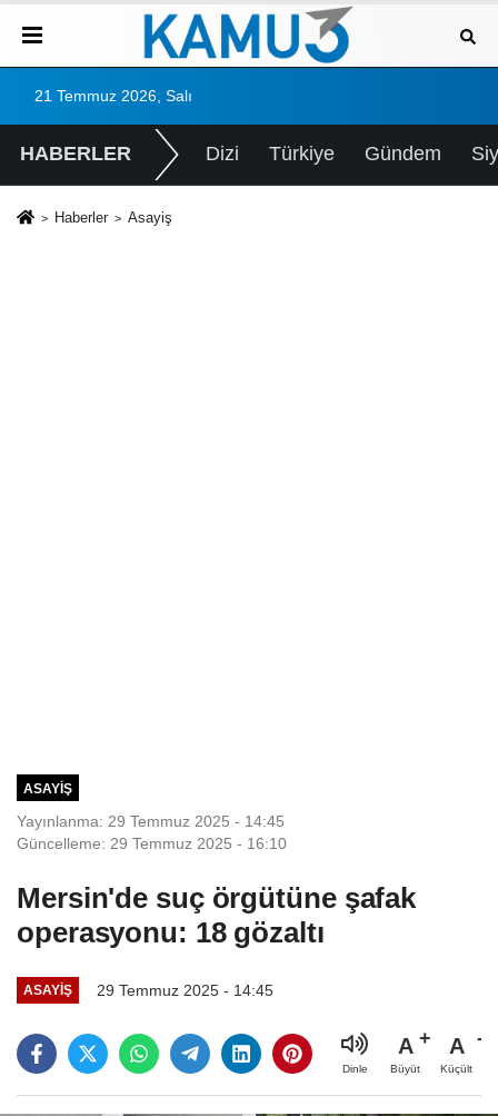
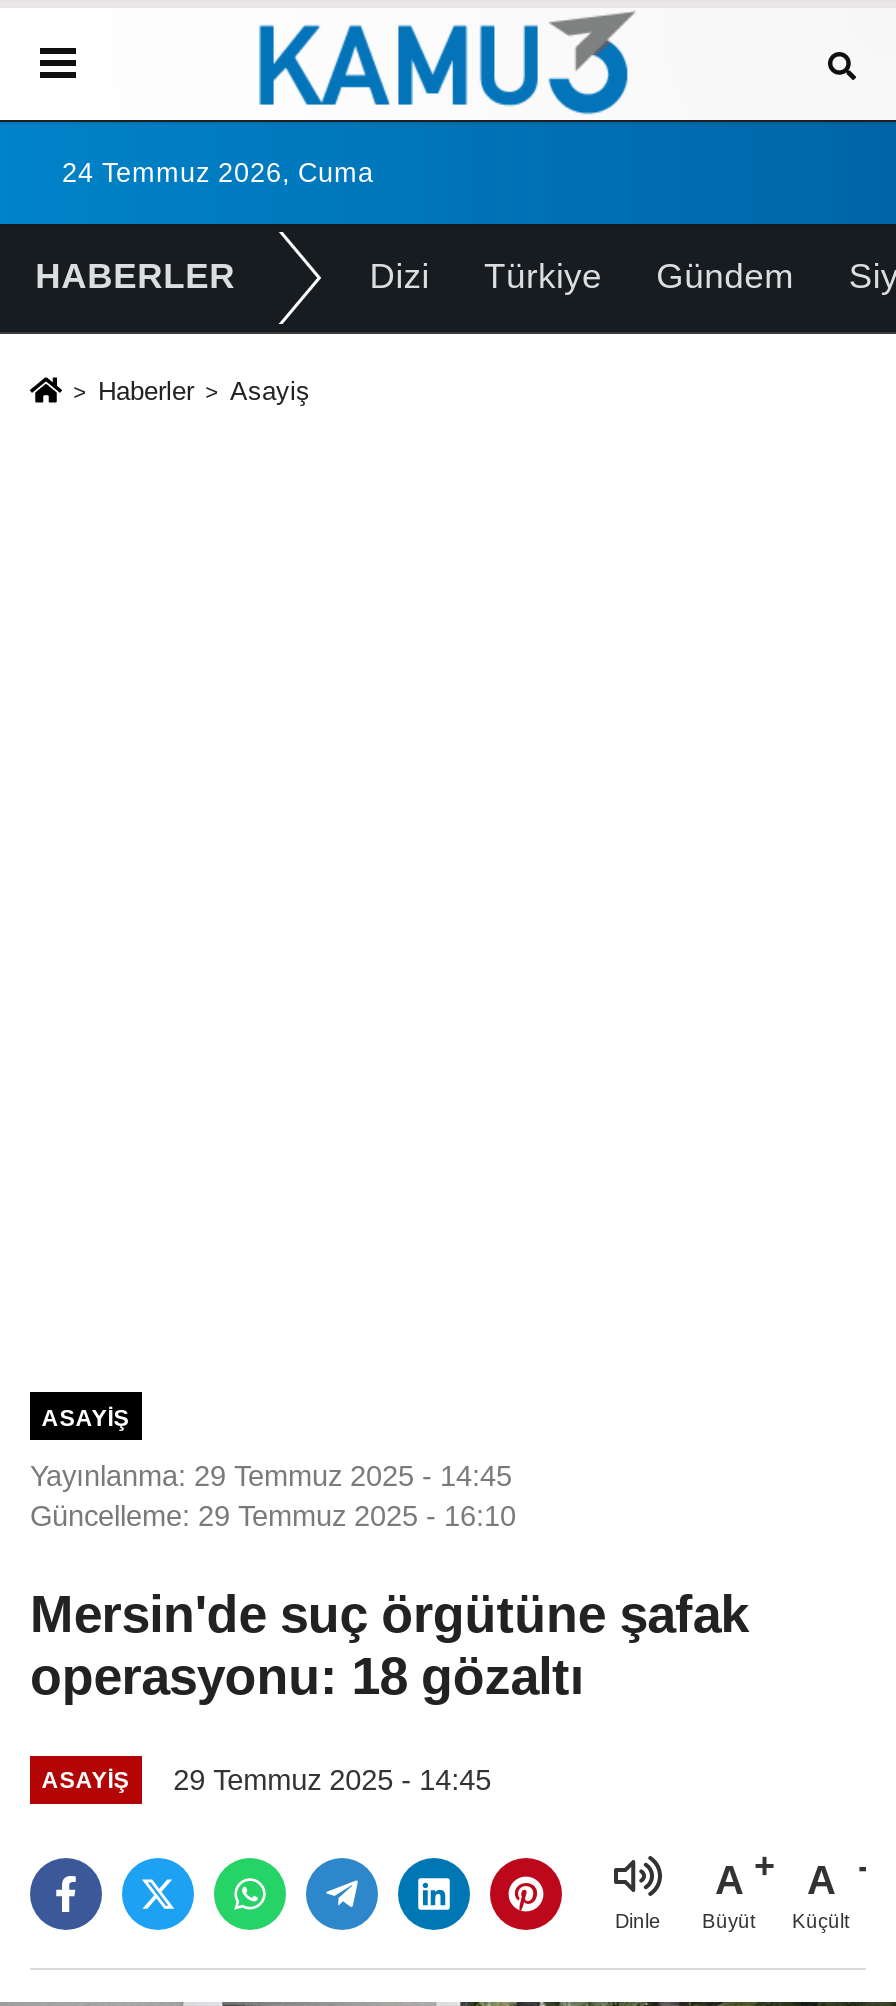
- 21 Temmuz 2026, Salı
+ 24 Temmuz 2026, Cuma
